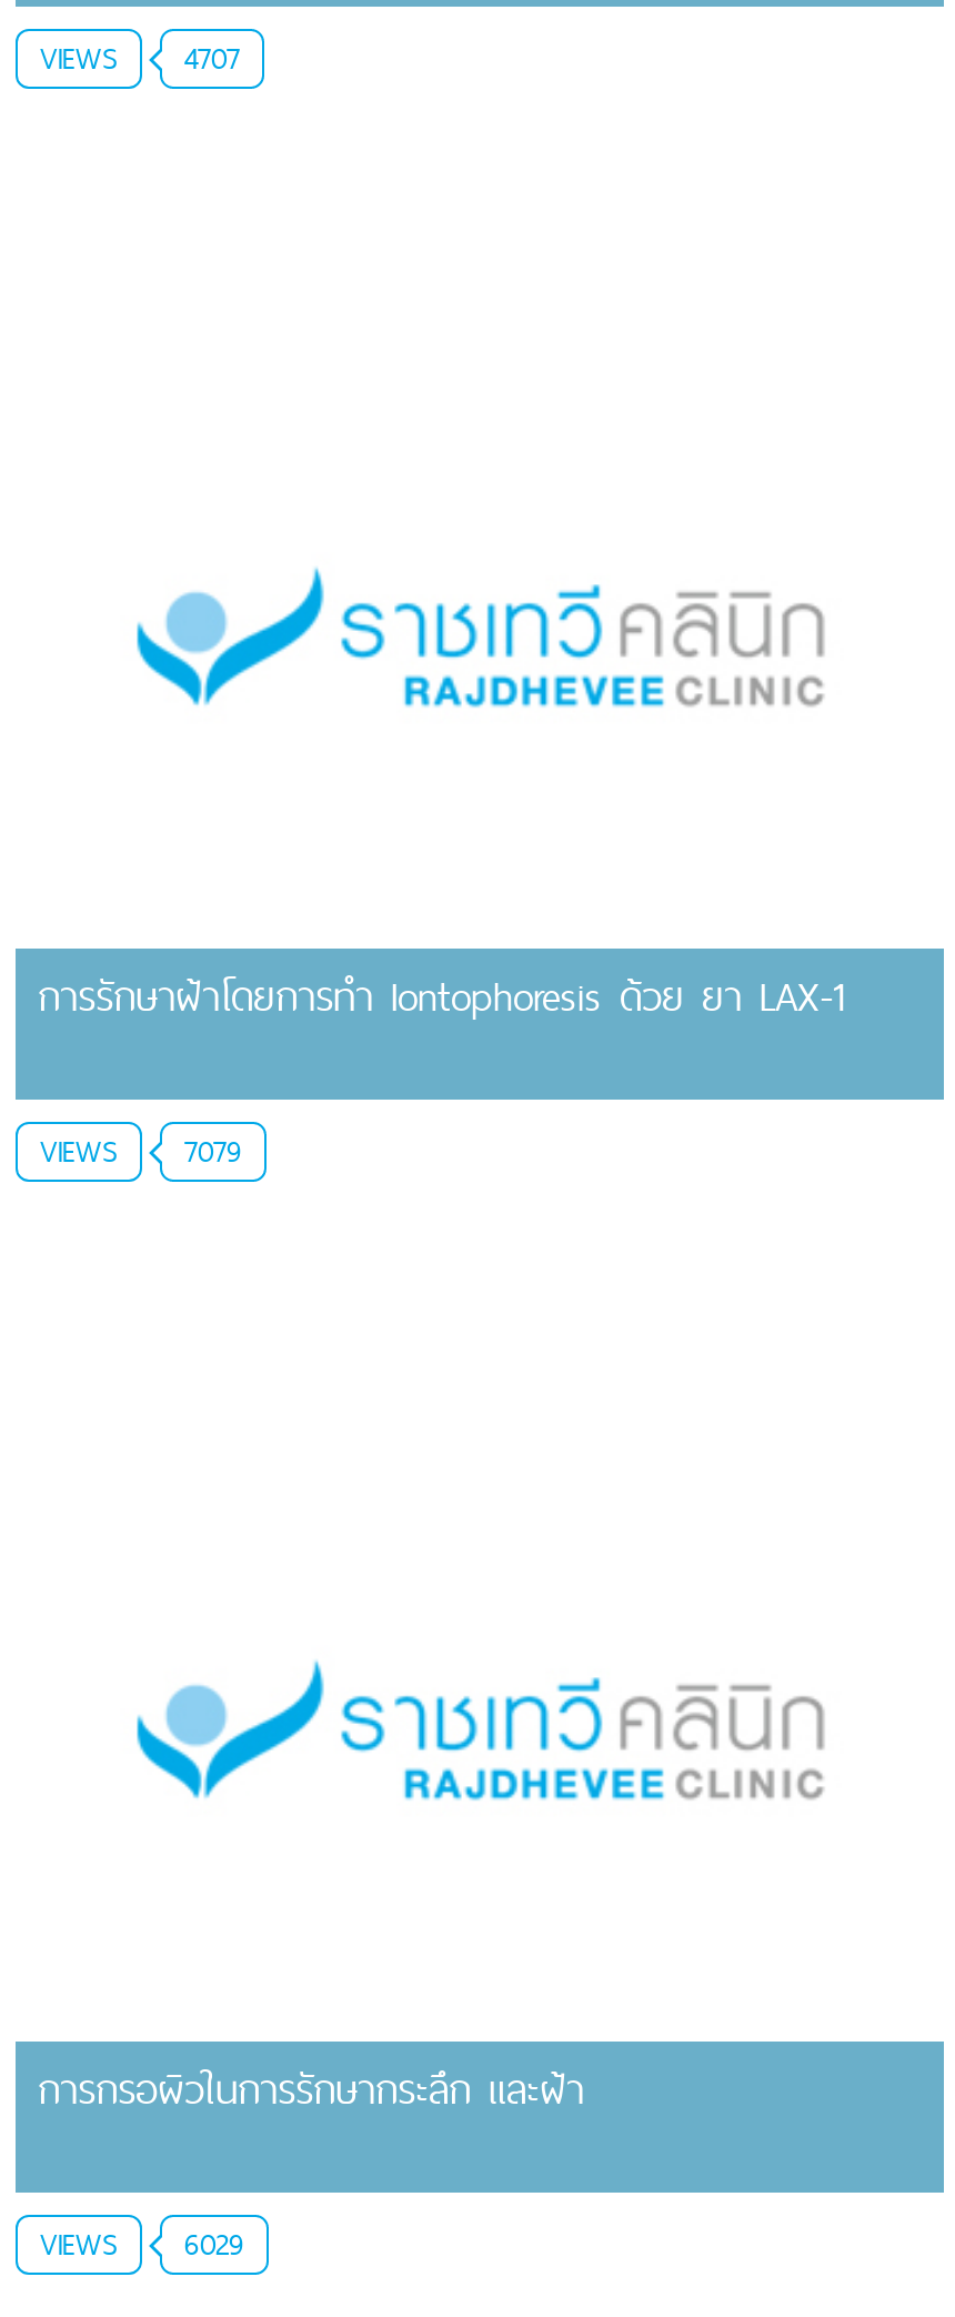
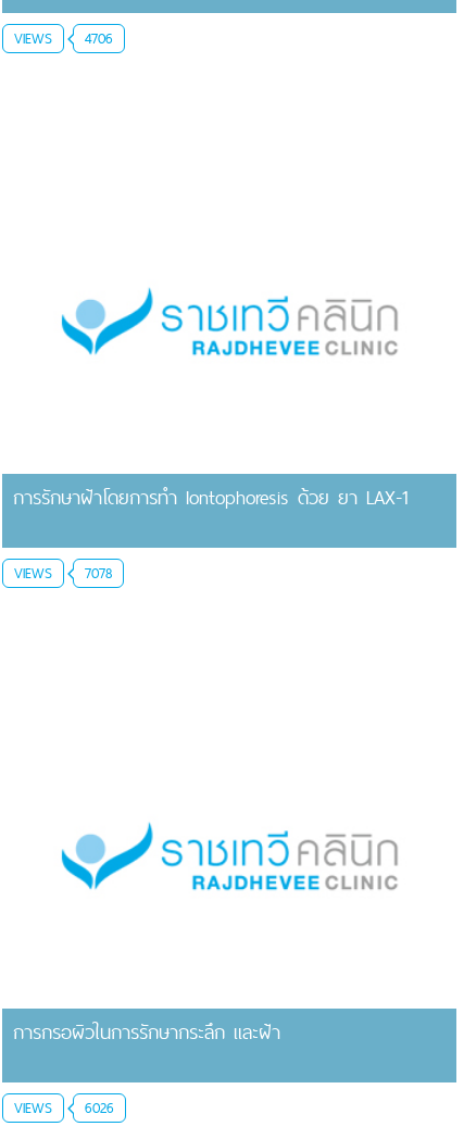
- VIEWS 4707
+ VIEWS 4706

- VIEWS 7079
+ VIEWS 7078

- VIEWS 6029
+ VIEWS 6026
